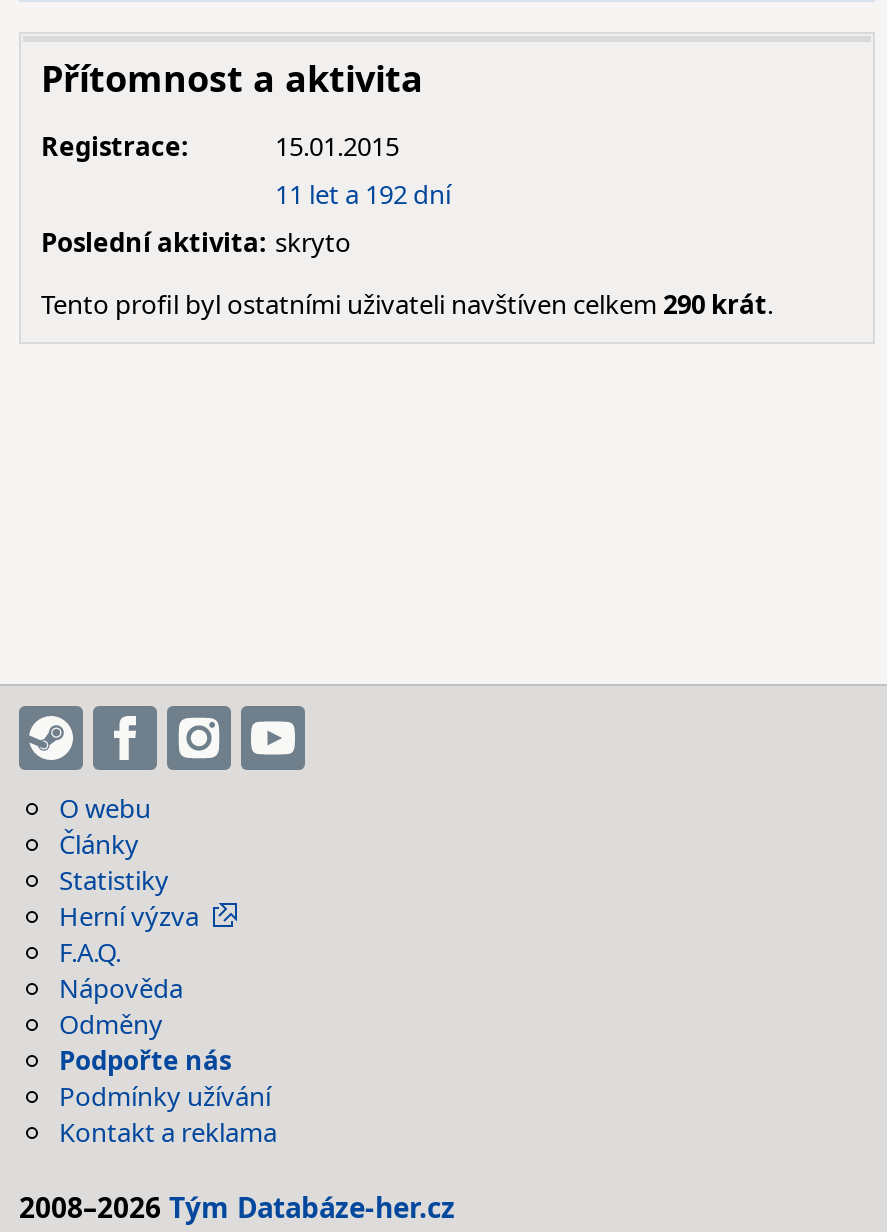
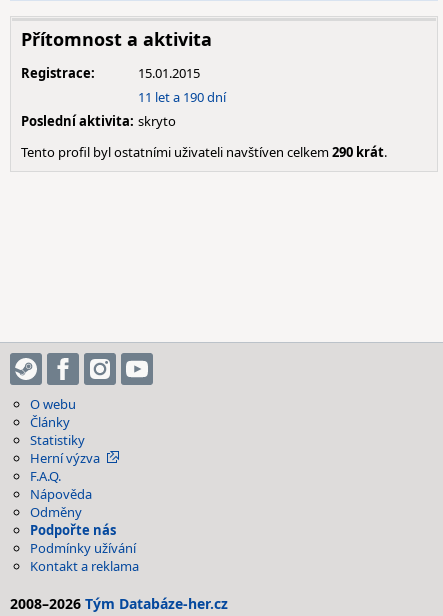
- 11 let a 192 dní
+ 11 let a 190 dní
